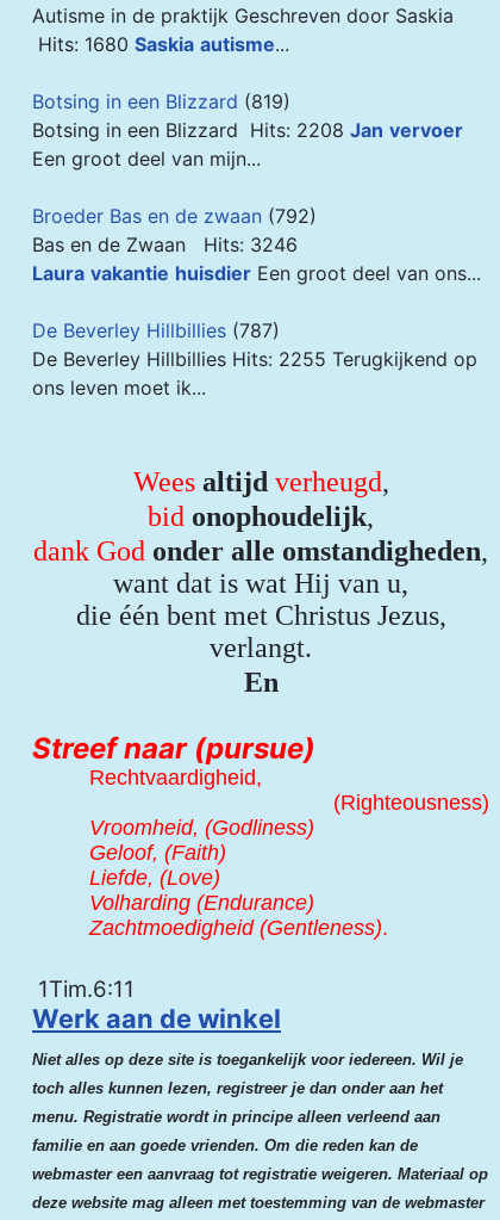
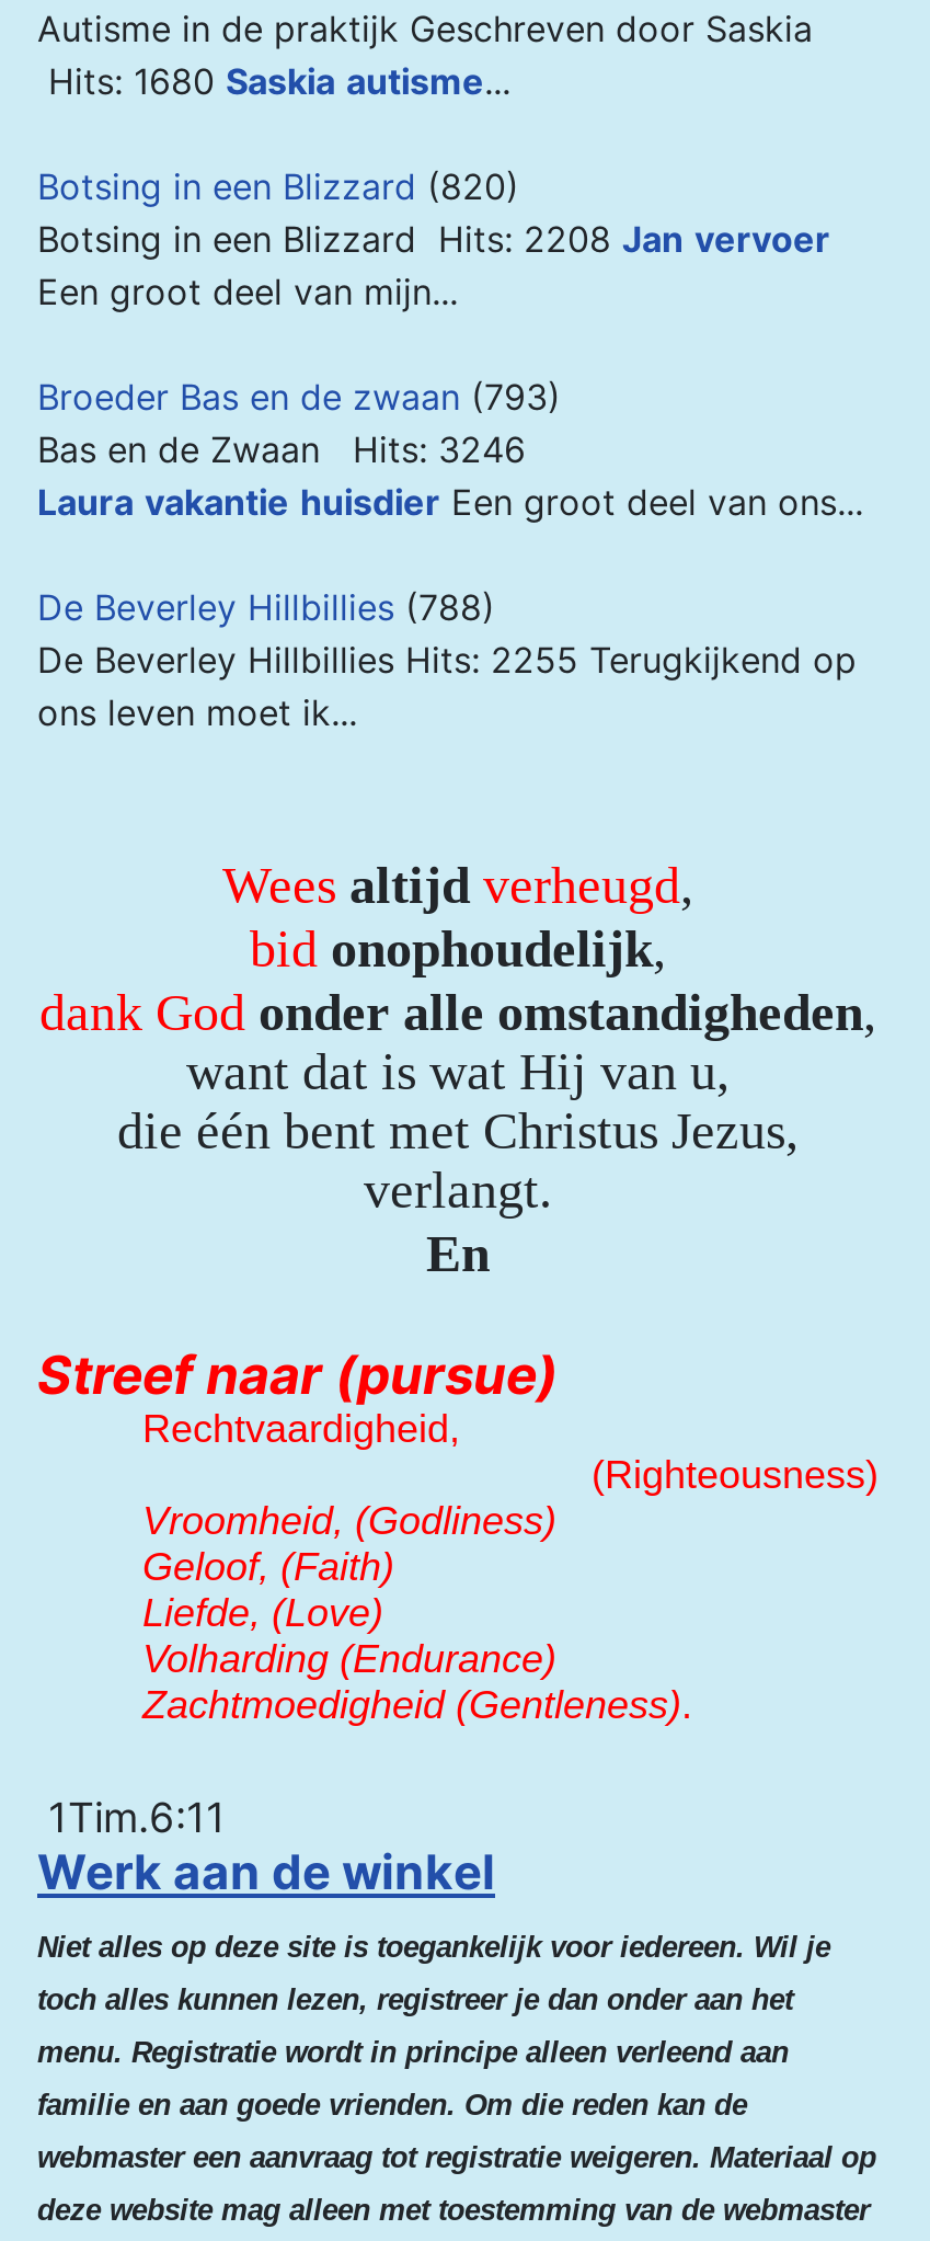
- Botsing in een Blizzard (819)
+ Botsing in een Blizzard (820)

- Broeder Bas en de zwaan (792)
+ Broeder Bas en de zwaan (793)

- De Beverley Hillbillies (787)
+ De Beverley Hillbillies (788)
